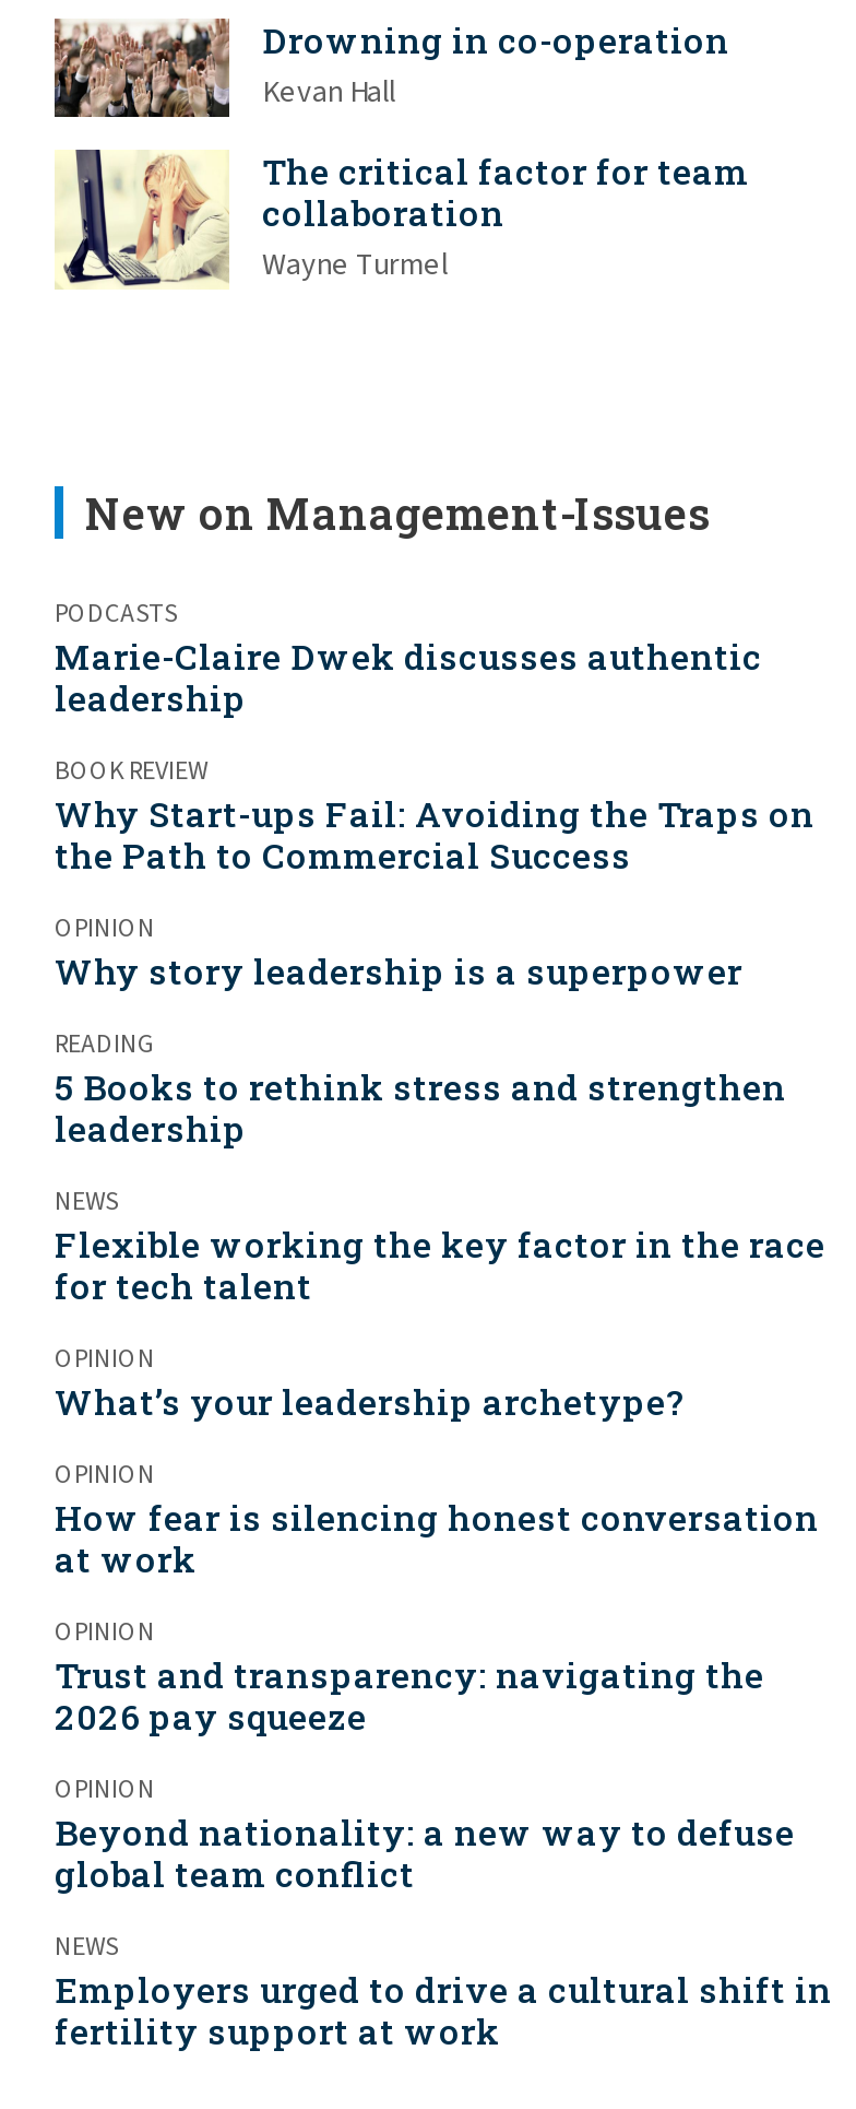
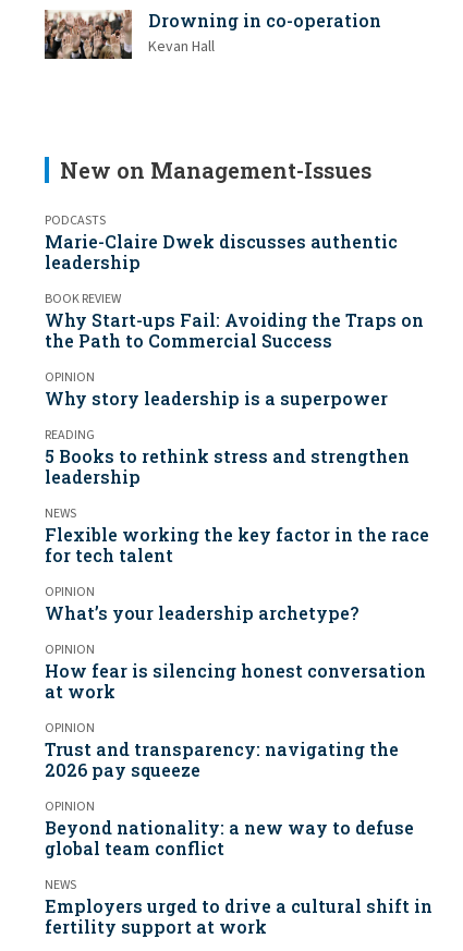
- [image]
- The critical factor for team
- collaboration
- Wayne Turmel
